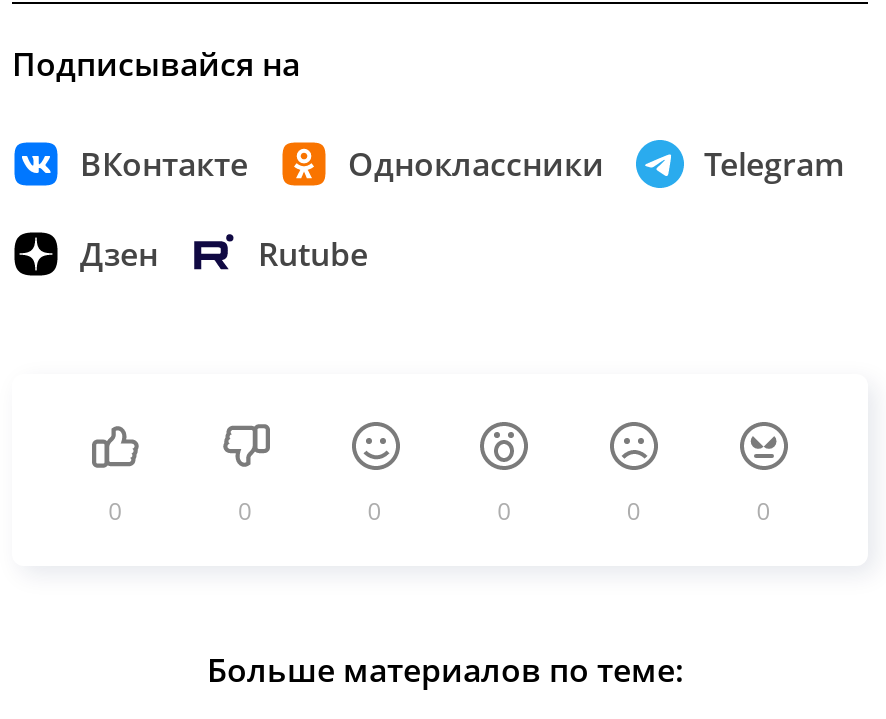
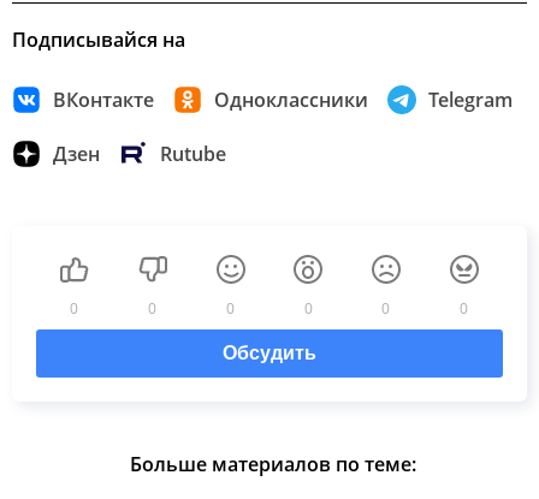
+ Обсудить
